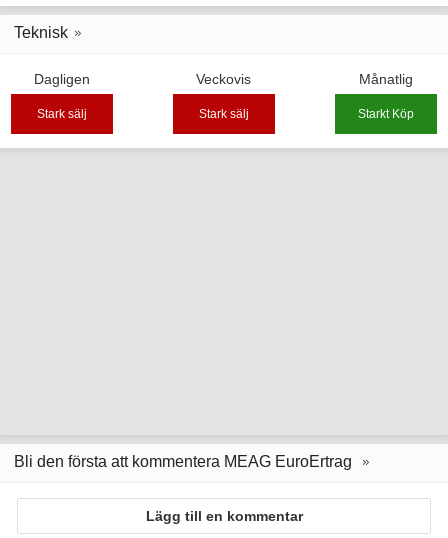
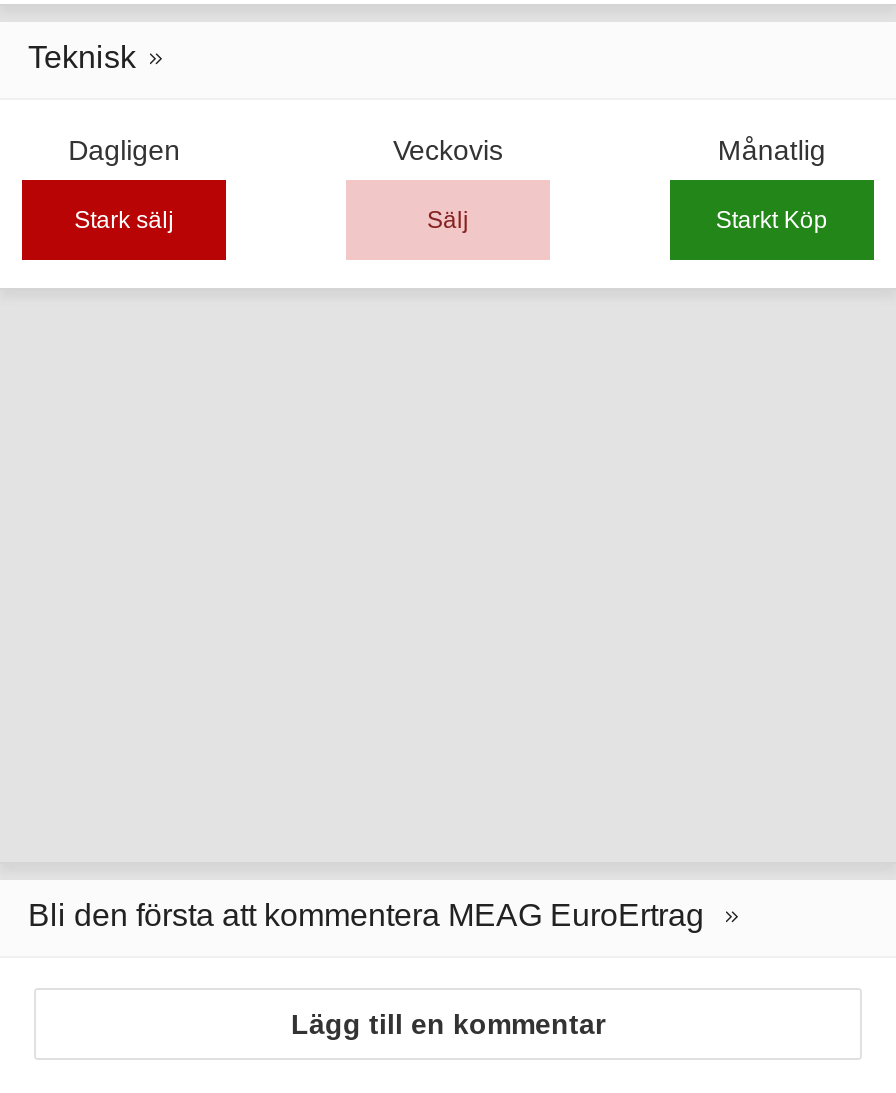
- Stark sälj
+ Sälj
